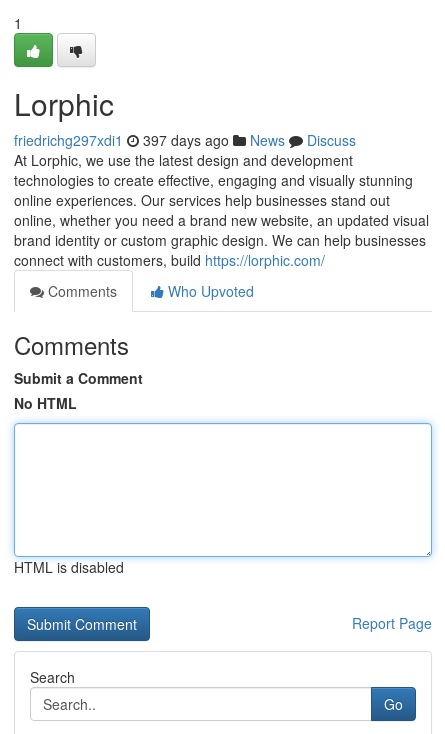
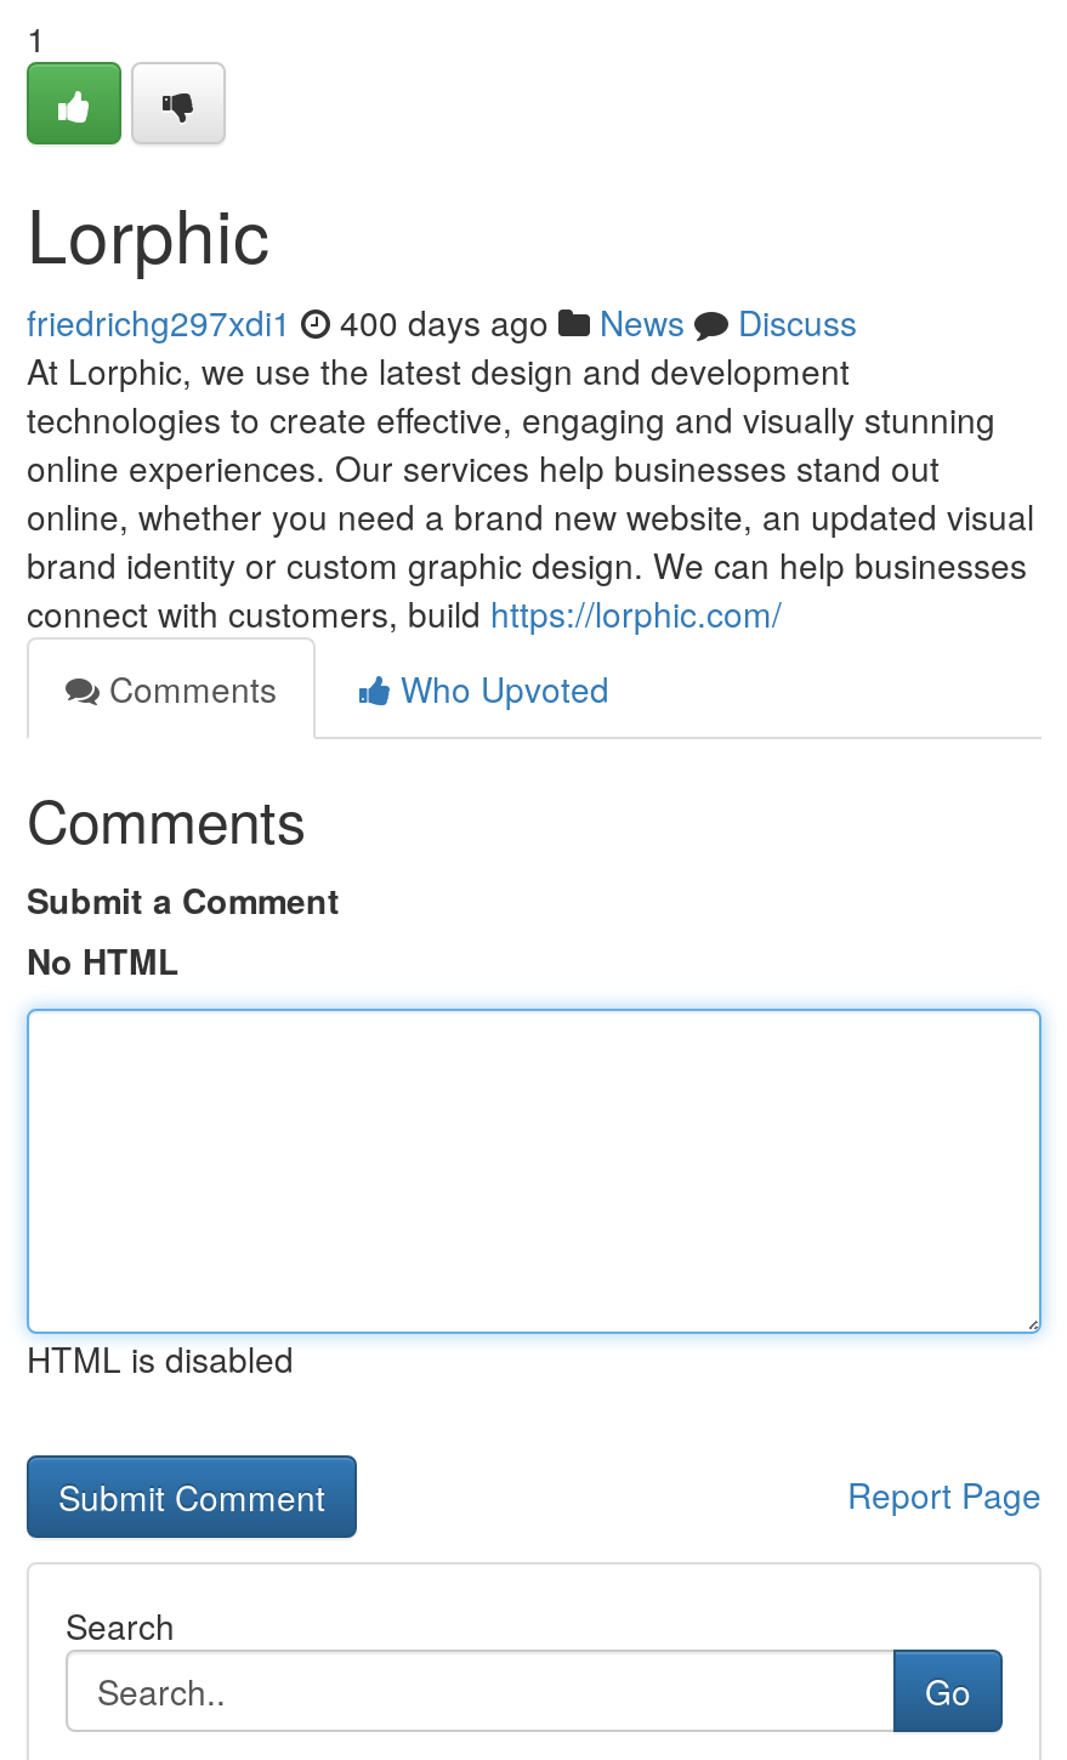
- friedrichg297xdi1 397 days ago News Discuss
+ friedrichg297xdi1 400 days ago News Discuss
